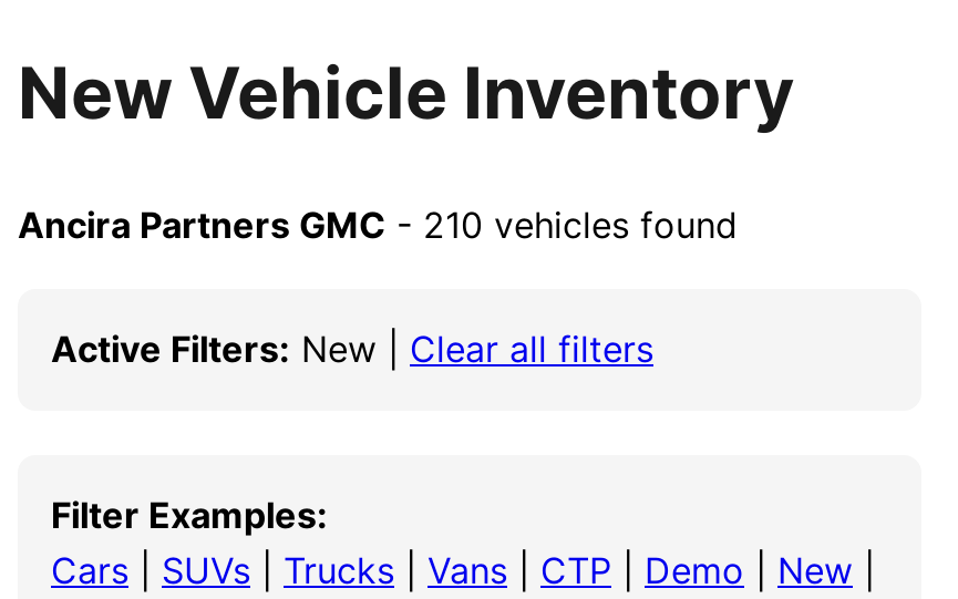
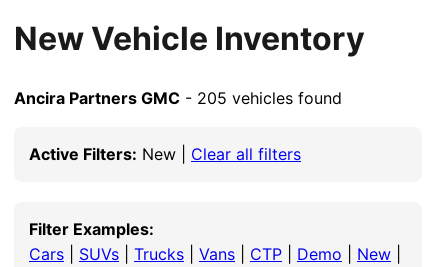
- Ancira Partners GMC - 210 vehicles found
+ Ancira Partners GMC - 205 vehicles found
